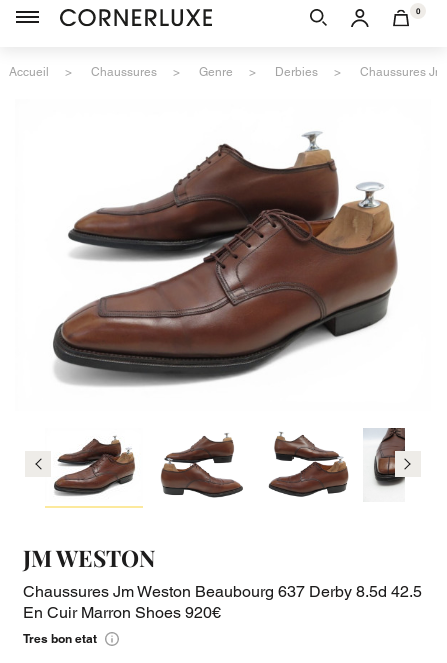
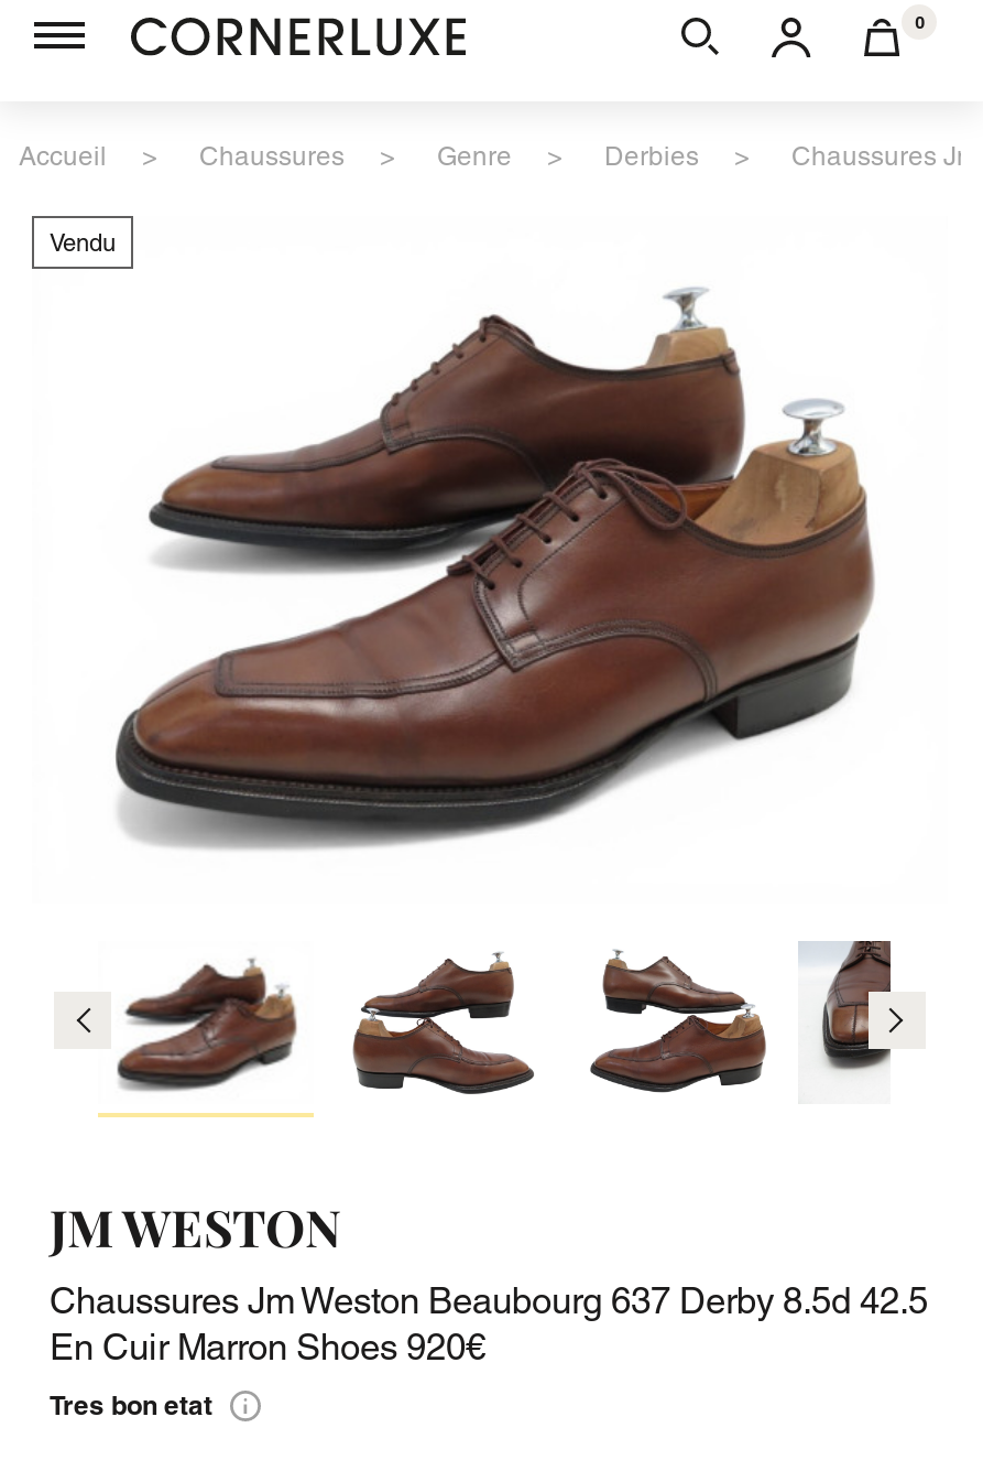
+ Vendu
